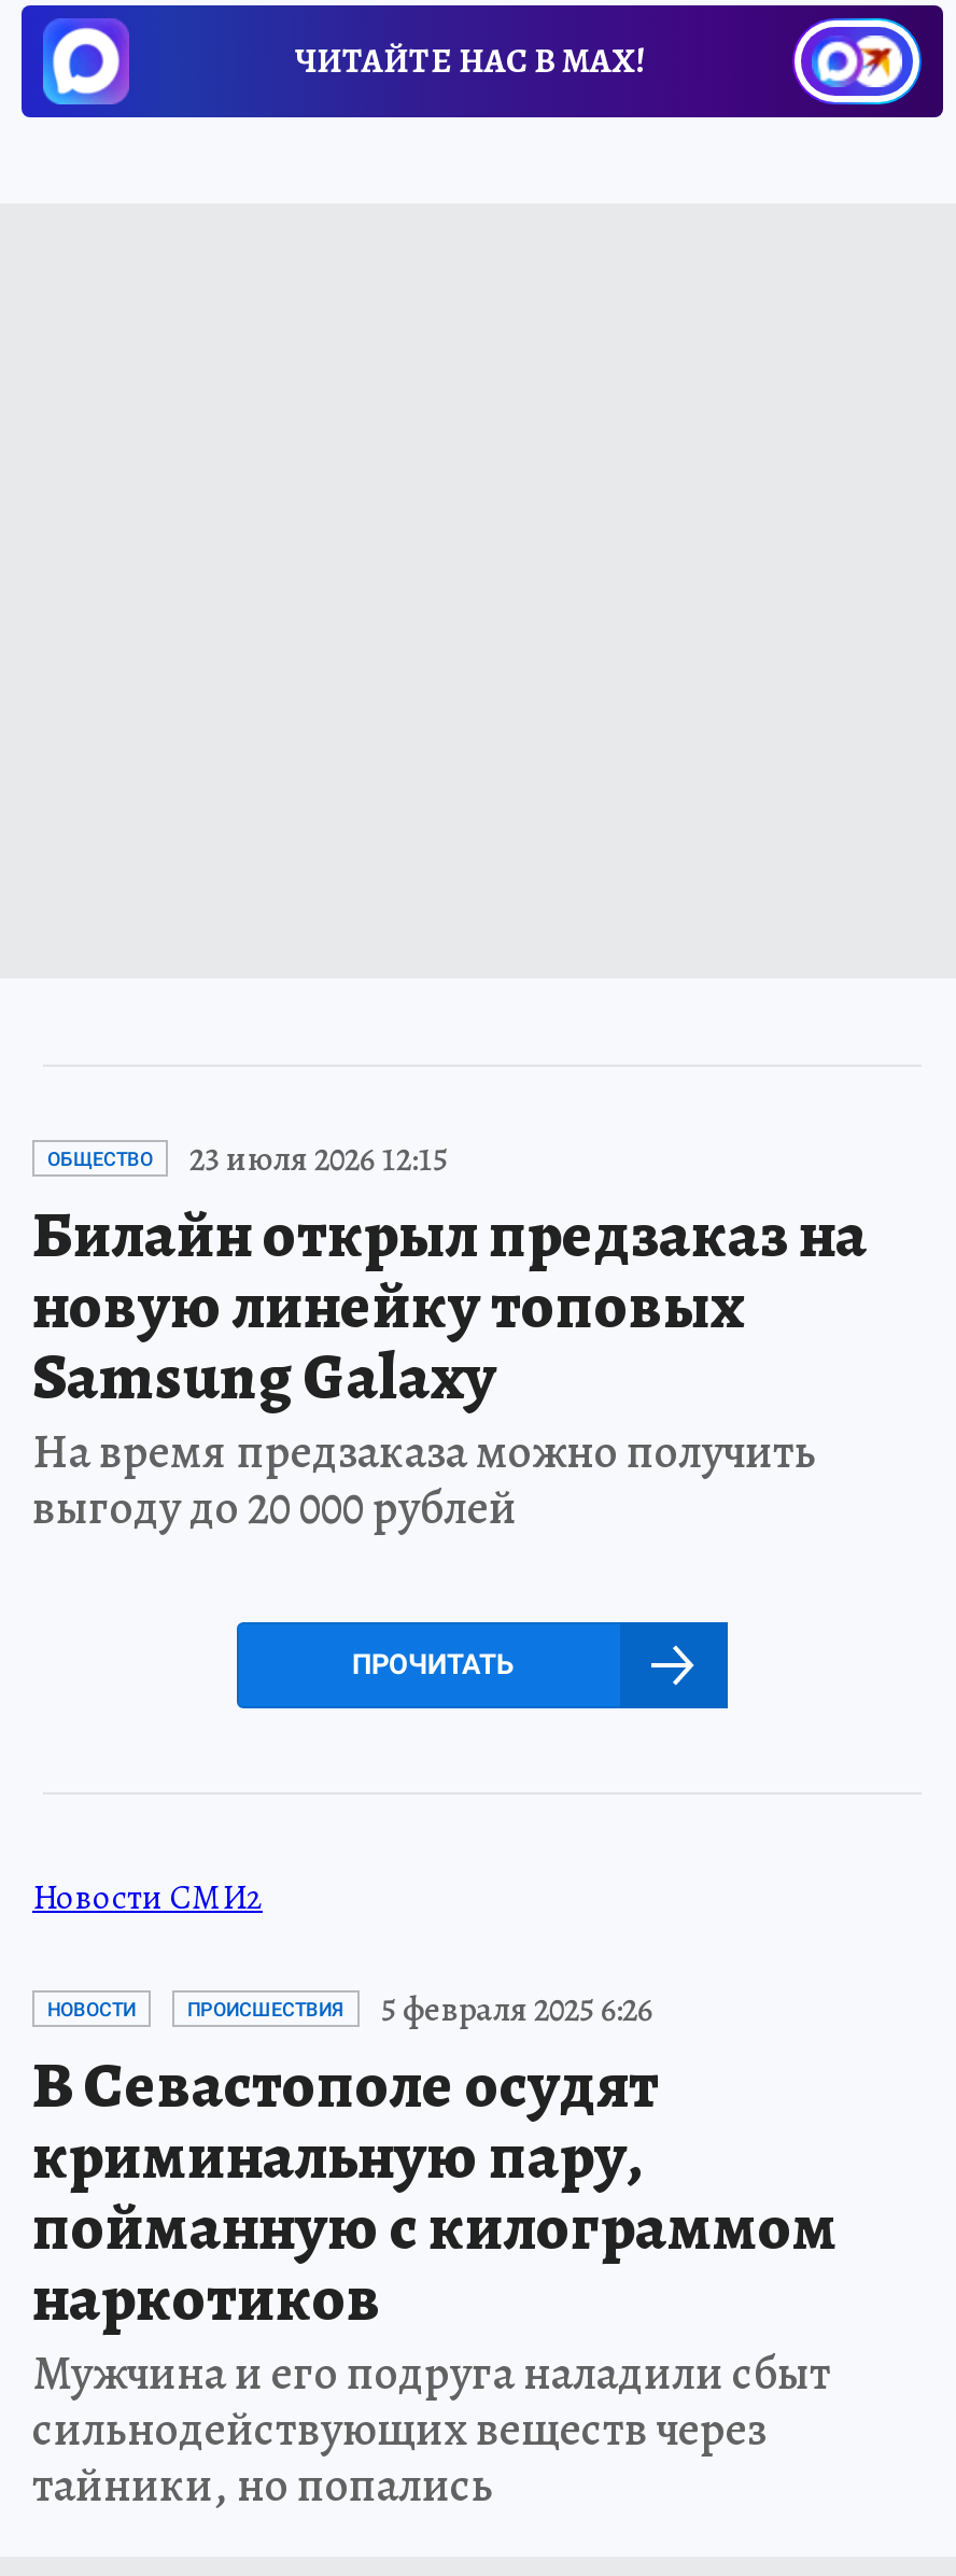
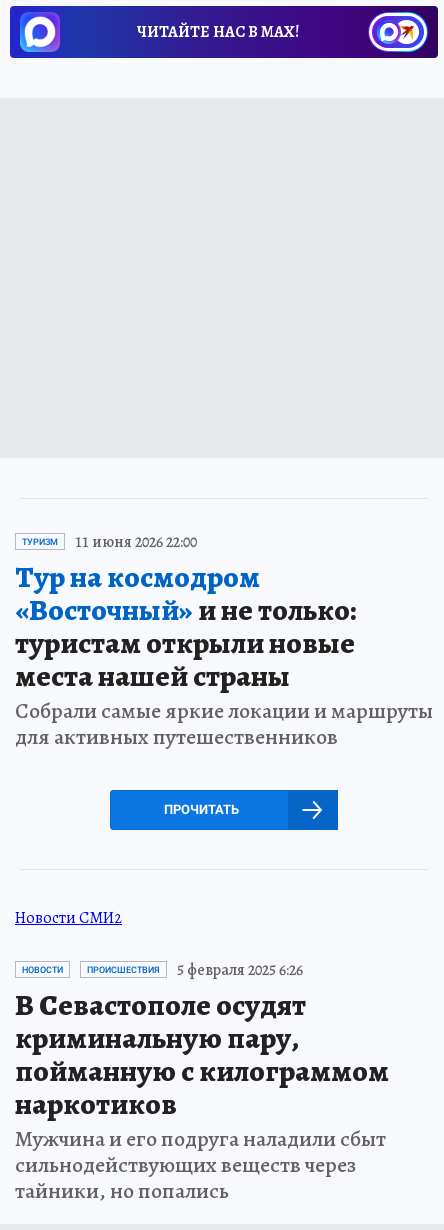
- ОБЩЕСТВО
- 23 июля 2026 12:15
- Билайн открыл предзаказ на
- новую линейку топовых
- Samsung Galaxy
- На время предзаказа можно получить
- выгоду до 20 000 рублей
+ ТУРИЗМ
+ 11 июня 2026 22:00
+ Тур на космодром
+ «Восточный»и не только:
+ туристам открыли новые
+ места нашей страны
+ Собрали самые яркие локации и маршруты
+ для активных путешественников
